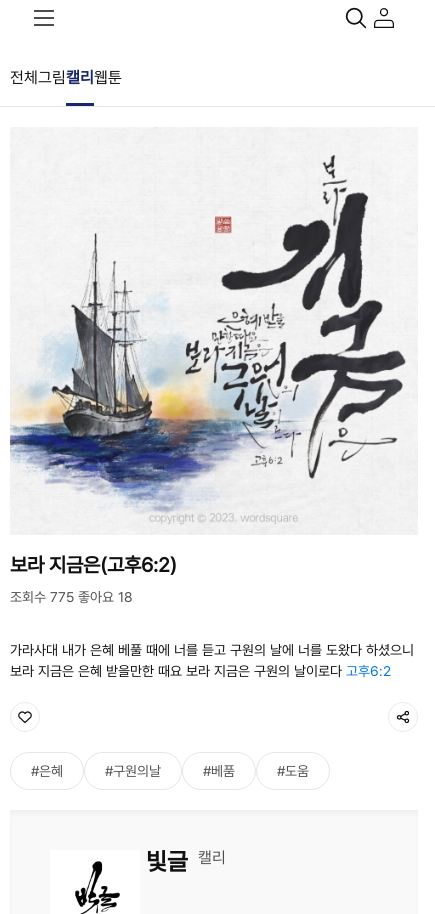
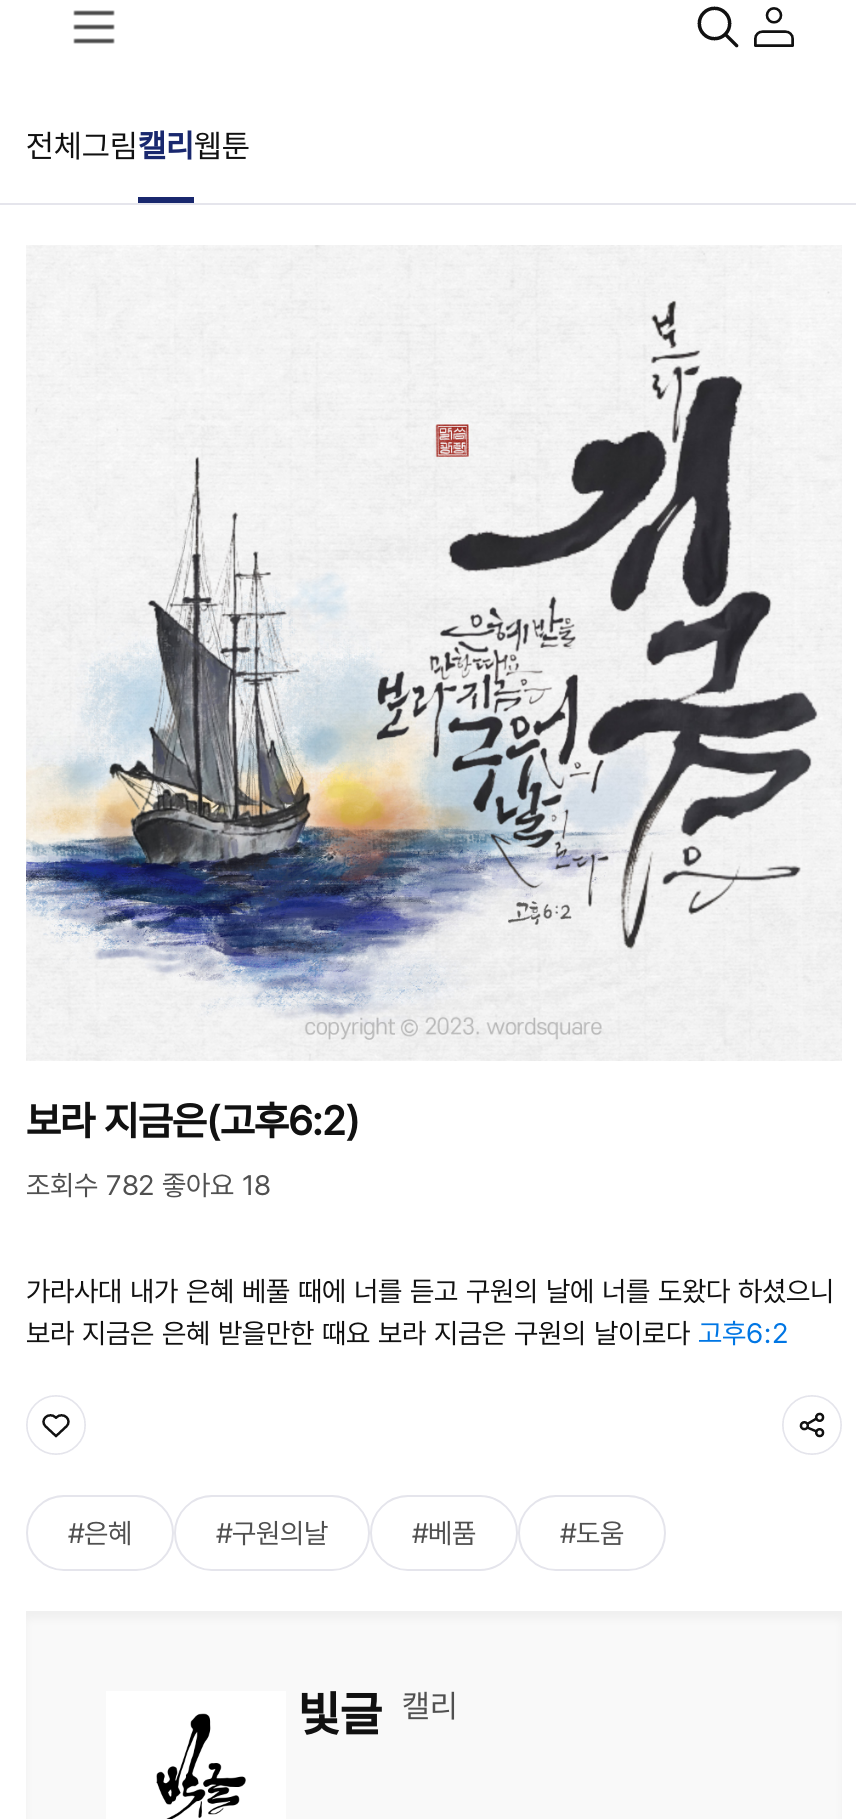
- 조회수 775 좋아요 18
+ 조회수 782 좋아요 18
